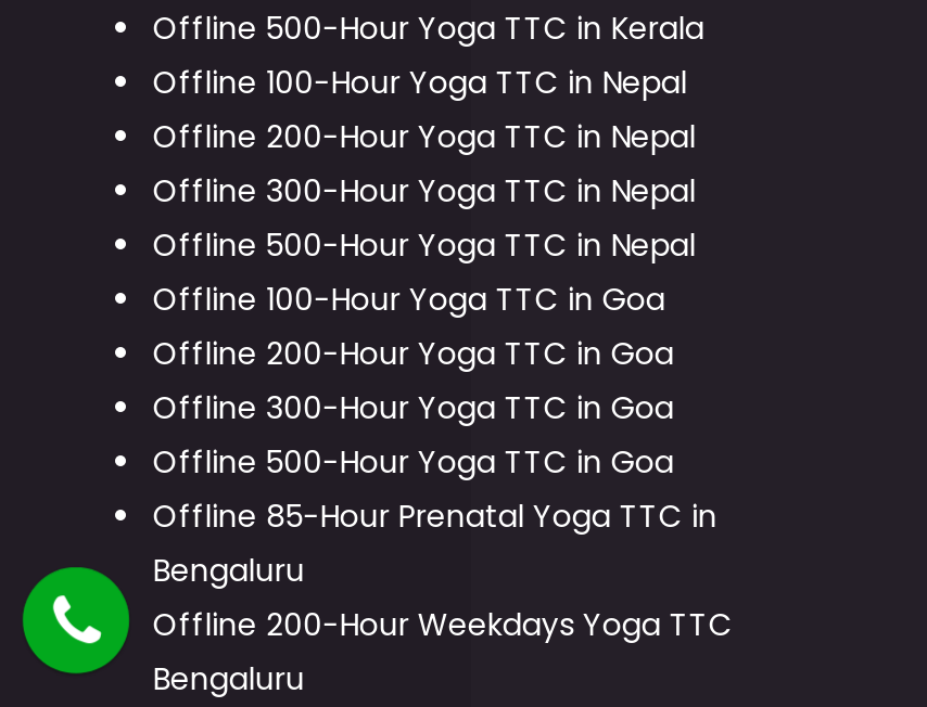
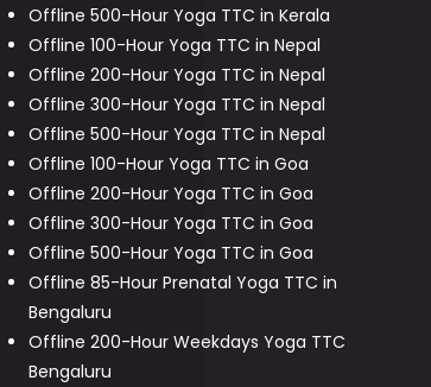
- [image]
